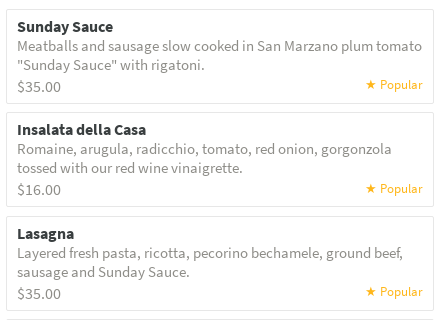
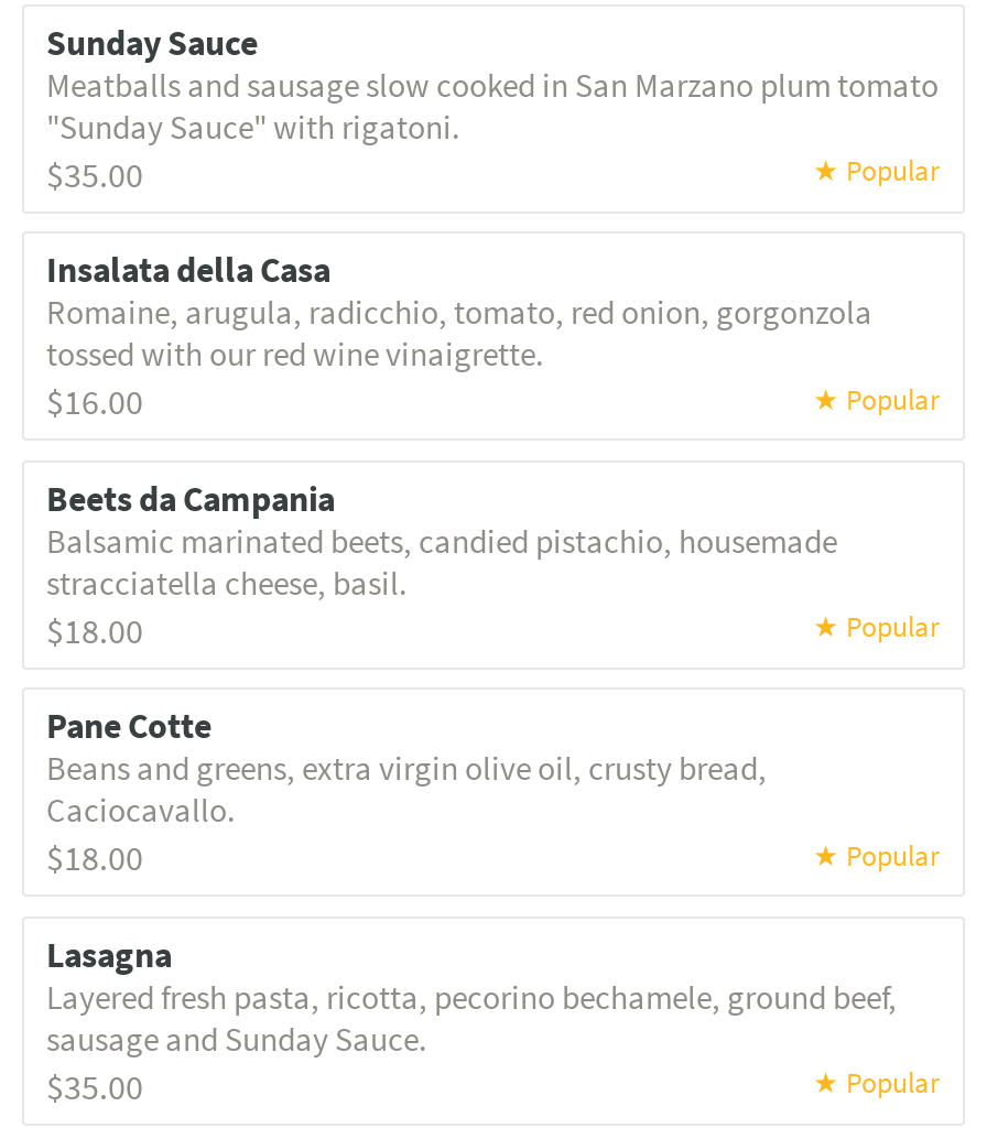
+ Beets da Campania
+ Balsamic marinated beets, candied pistachio, housemade
+ stracciatella cheese, basil.
+ $18.00
+ Pane Cotte
+ Beans and greens, extra virgin olive oil, crusty bread,
+ Caciocavallo.
+ $18.00
